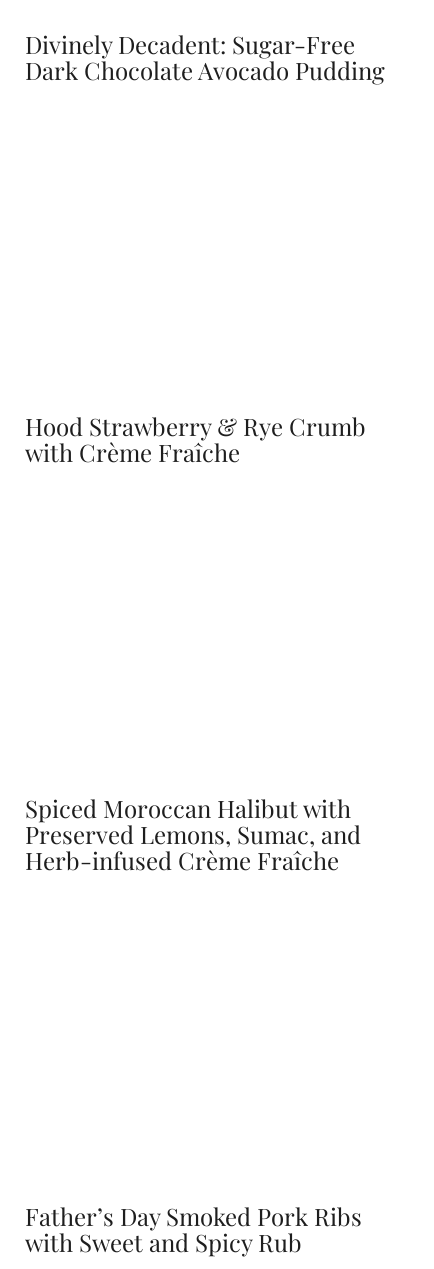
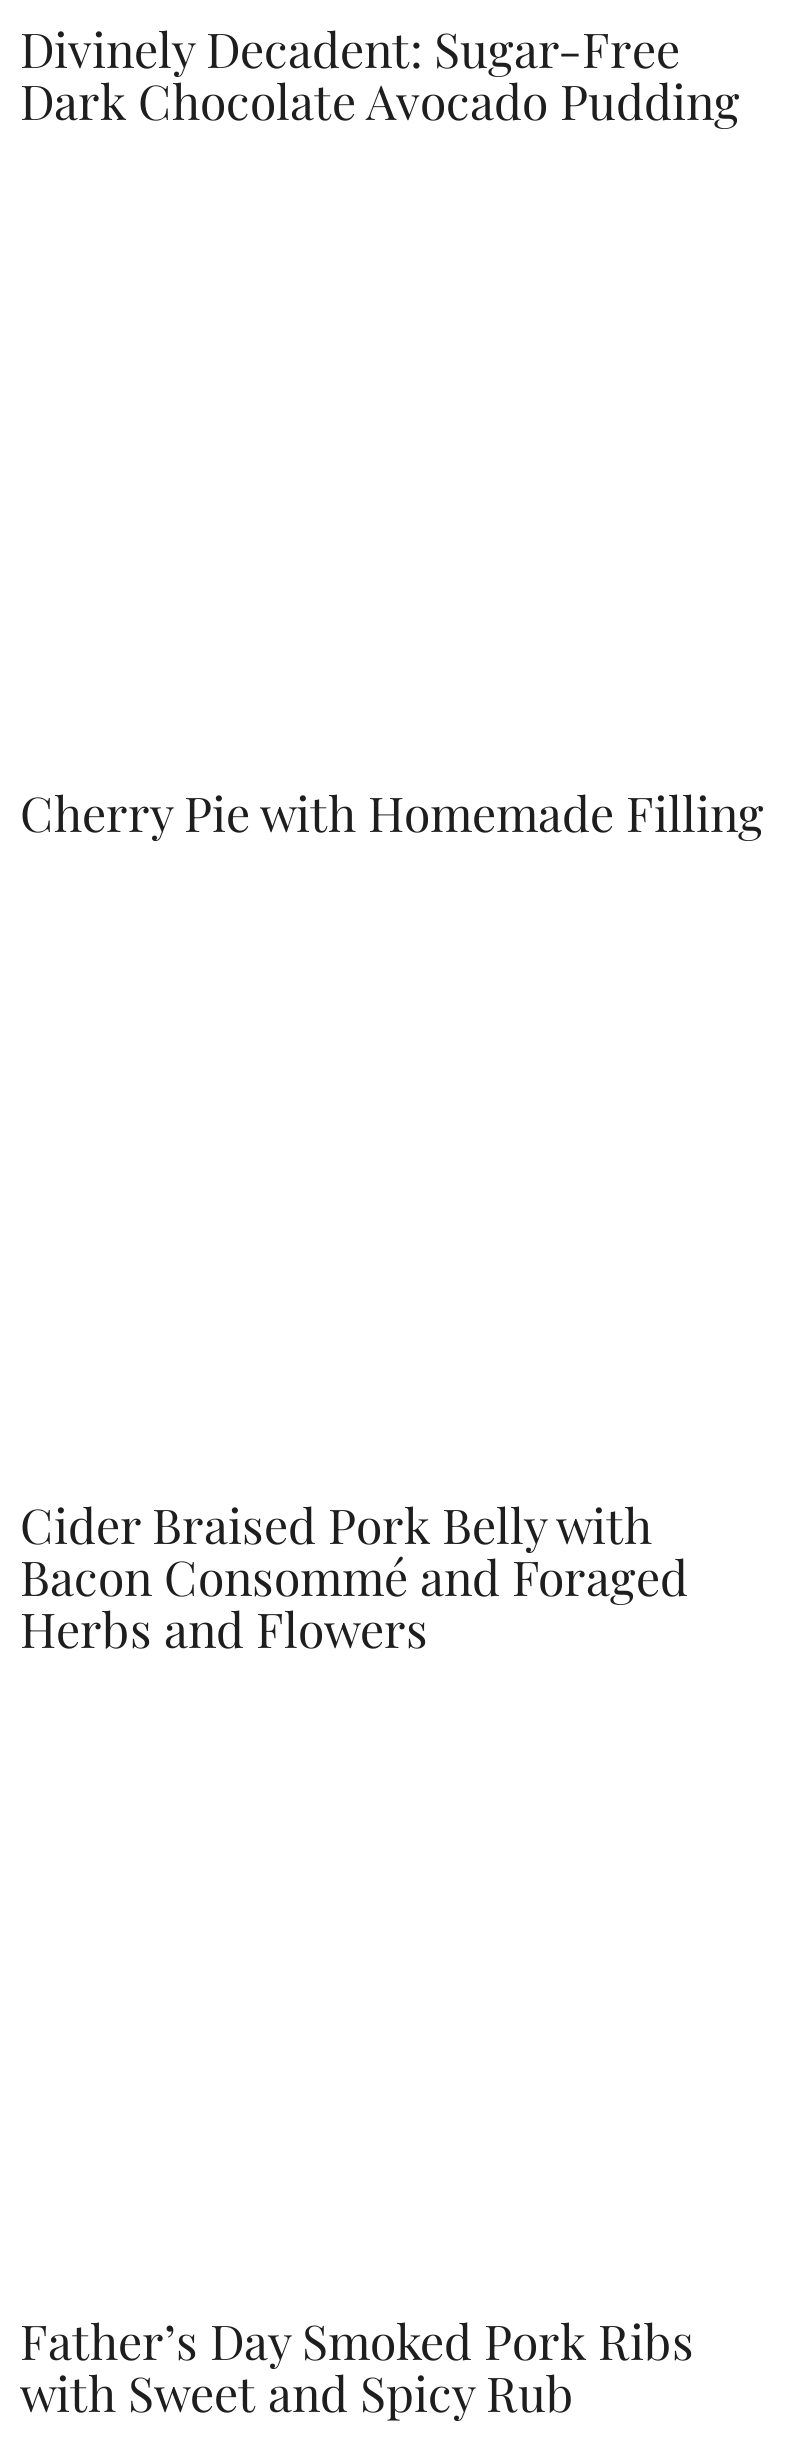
- Hood Strawberry & Rye Crumb
- with Crème Fraîche
+ Cherry Pie with Homemade Filling

- Spiced Moroccan Halibut with
- Preserved Lemons, Sumac, and
- Herb-infused Crème Fraîche
+ Cider Braised Pork Belly with
+ Bacon Consommé and Foraged
+ Herbs and Flowers
